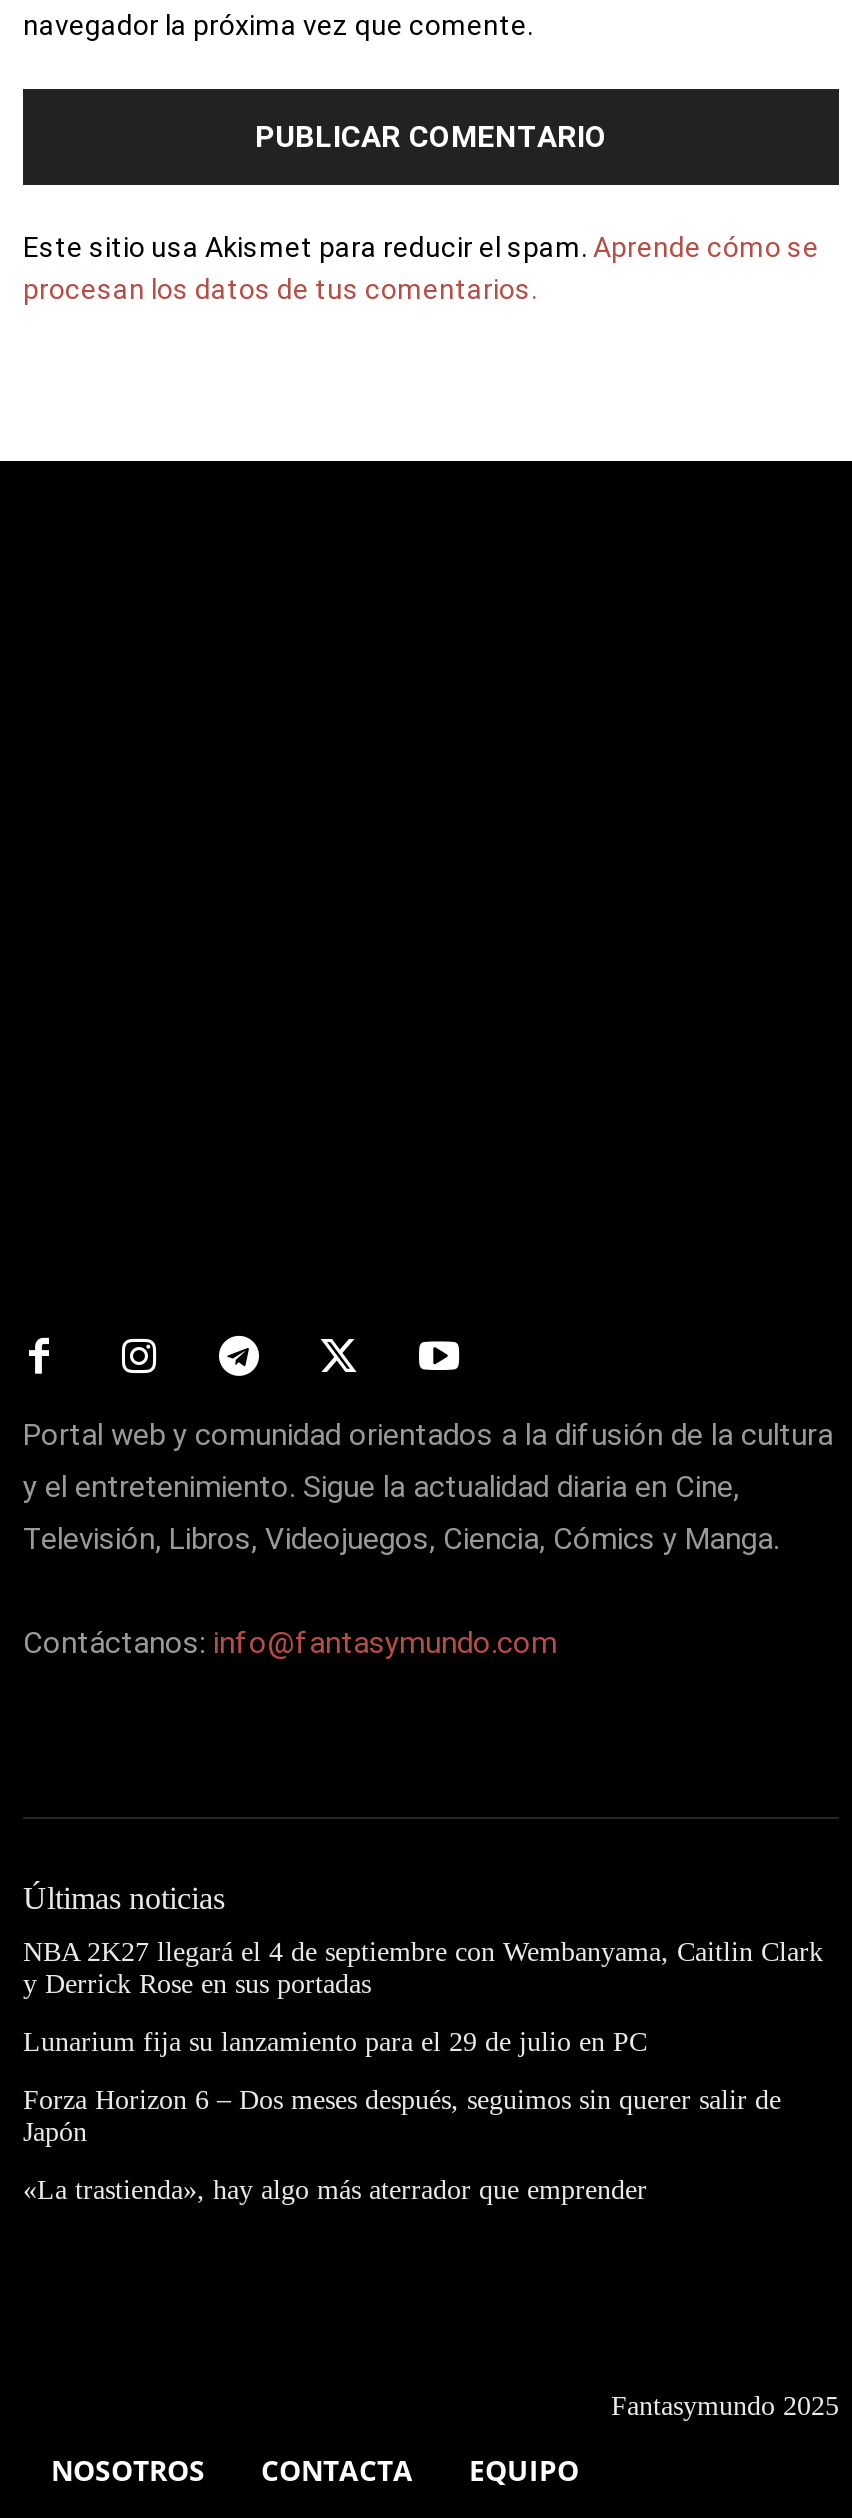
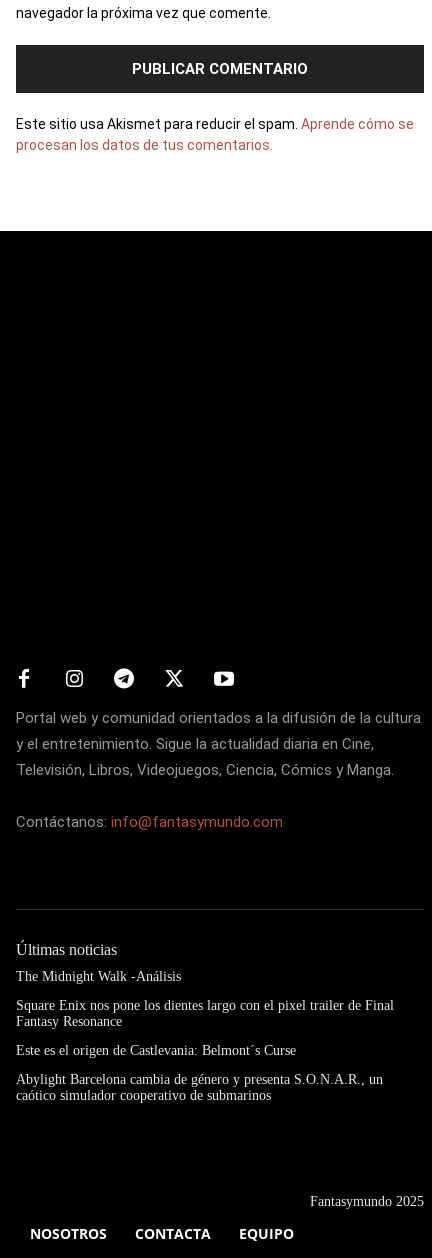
- NBA 2K27 llegará el 4 de septiembre con Wembanyama, Caitlin Clark
- y Derrick Rose en sus portadas
+ The Midnight Walk -Análisis

- Lunarium fija su lanzamiento para el 29 de julio en PC
+ Square Enix nos pone los dientes largo con el pixel trailer de Final
+ Fantasy Resonance

- Forza Horizon 6 – Dos meses después, seguimos sin querer salir de
- Japón
+ Este es el origen de Castlevania: Belmont´s Curse

- «La trastienda», hay algo más aterrador que emprender
+ Abylight Barcelona cambia de género y presenta S.O.N.A.R., un
+ caótico simulador cooperativo de submarinos
